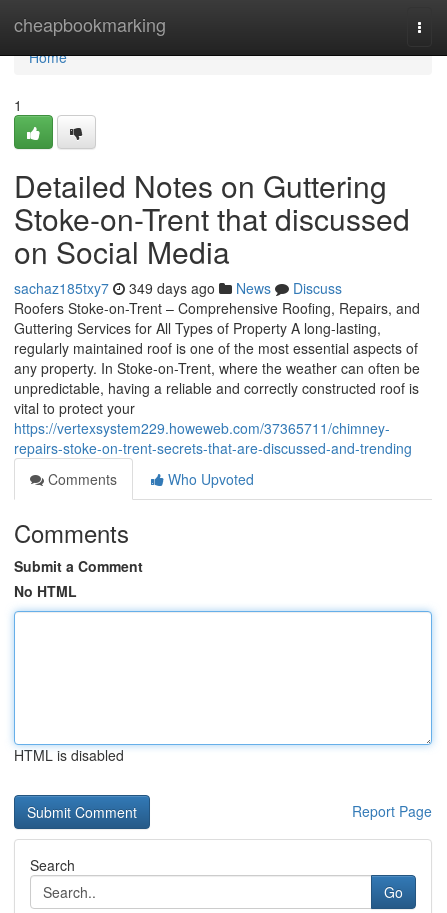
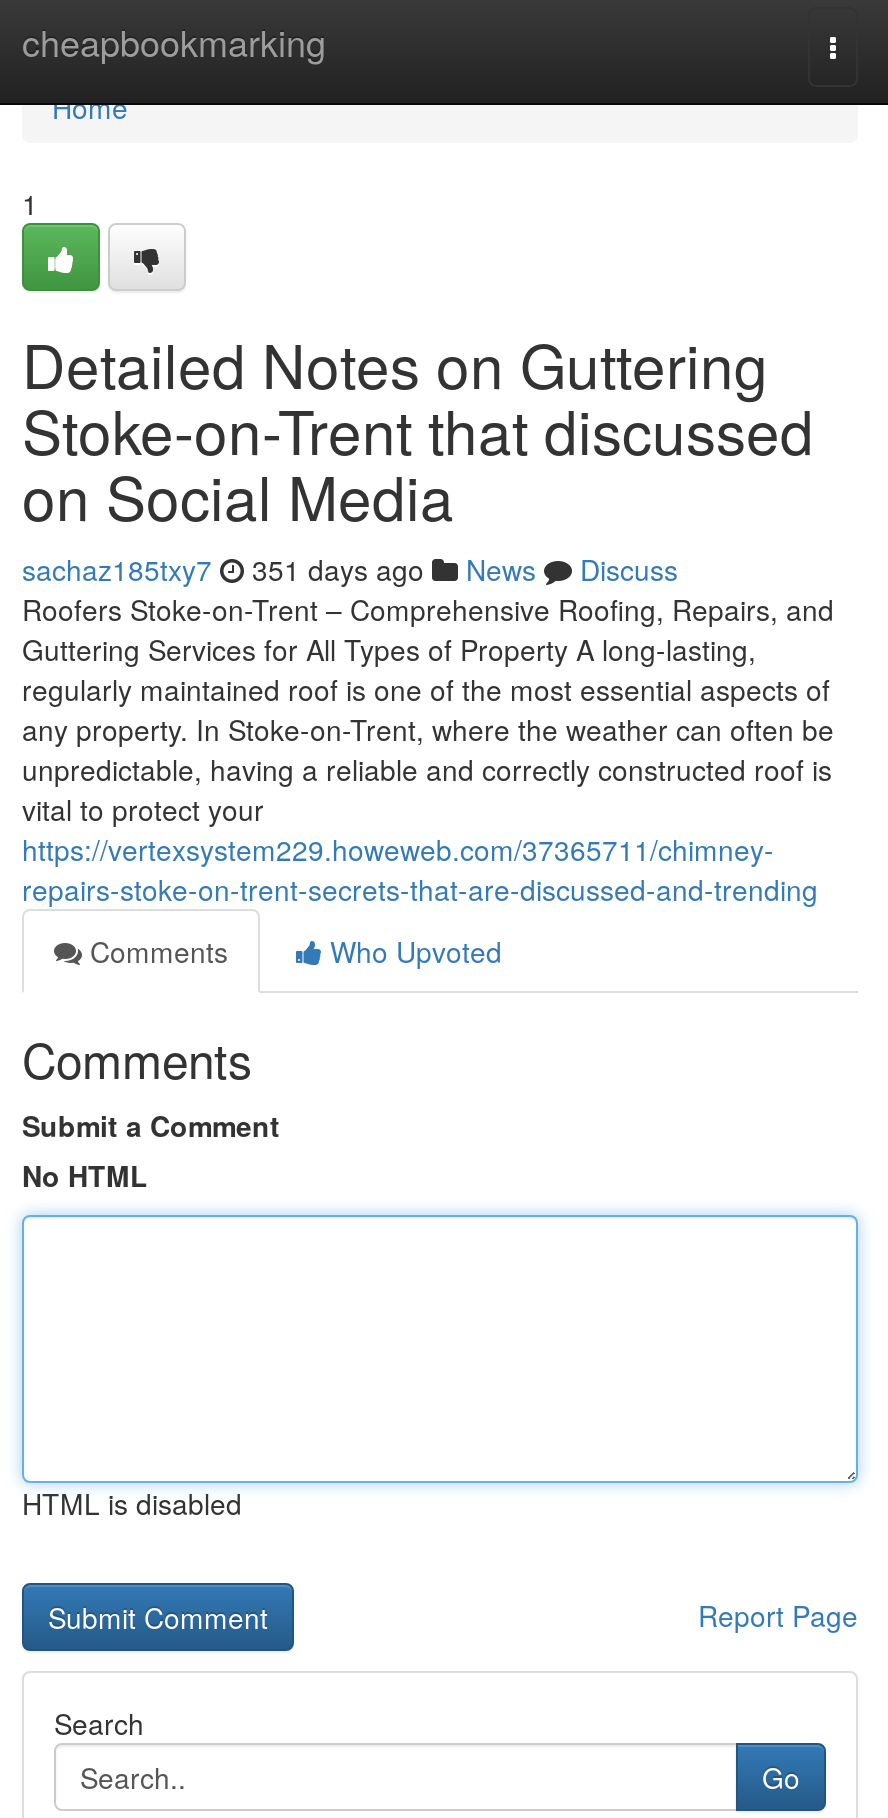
- sachaz185txy7 349 days ago News Discuss
+ sachaz185txy7 351 days ago News Discuss
